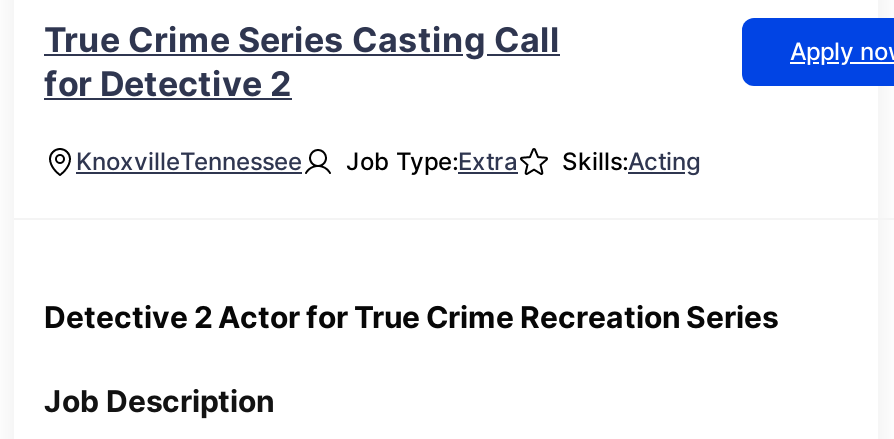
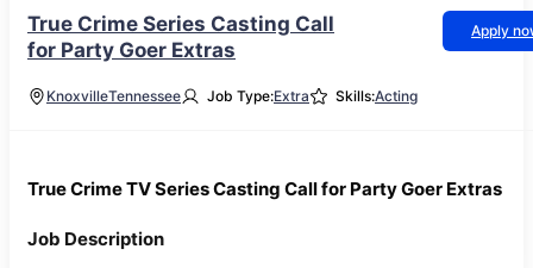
- for Detective 2
+ for Party Goer Extras

- Detective 2 Actor for True Crime Recreation Series
+ True Crime TV Series Casting Call for Party Goer Extras
